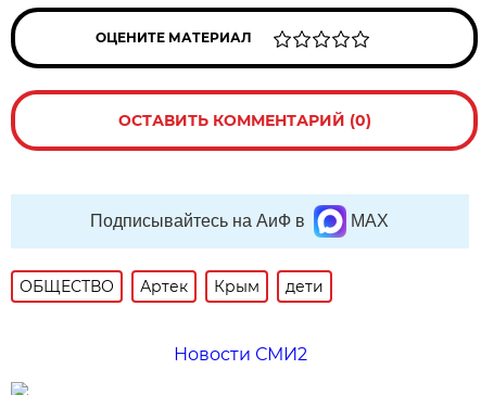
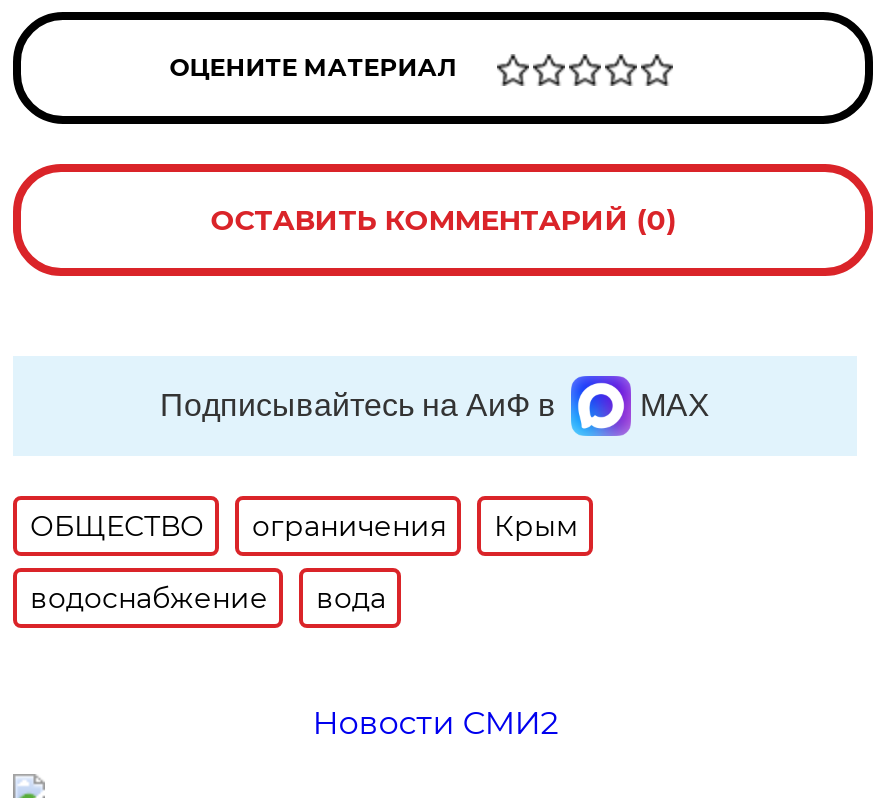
- Артек
+ ограничения

- дети
+ водоснабжение
+ вода
